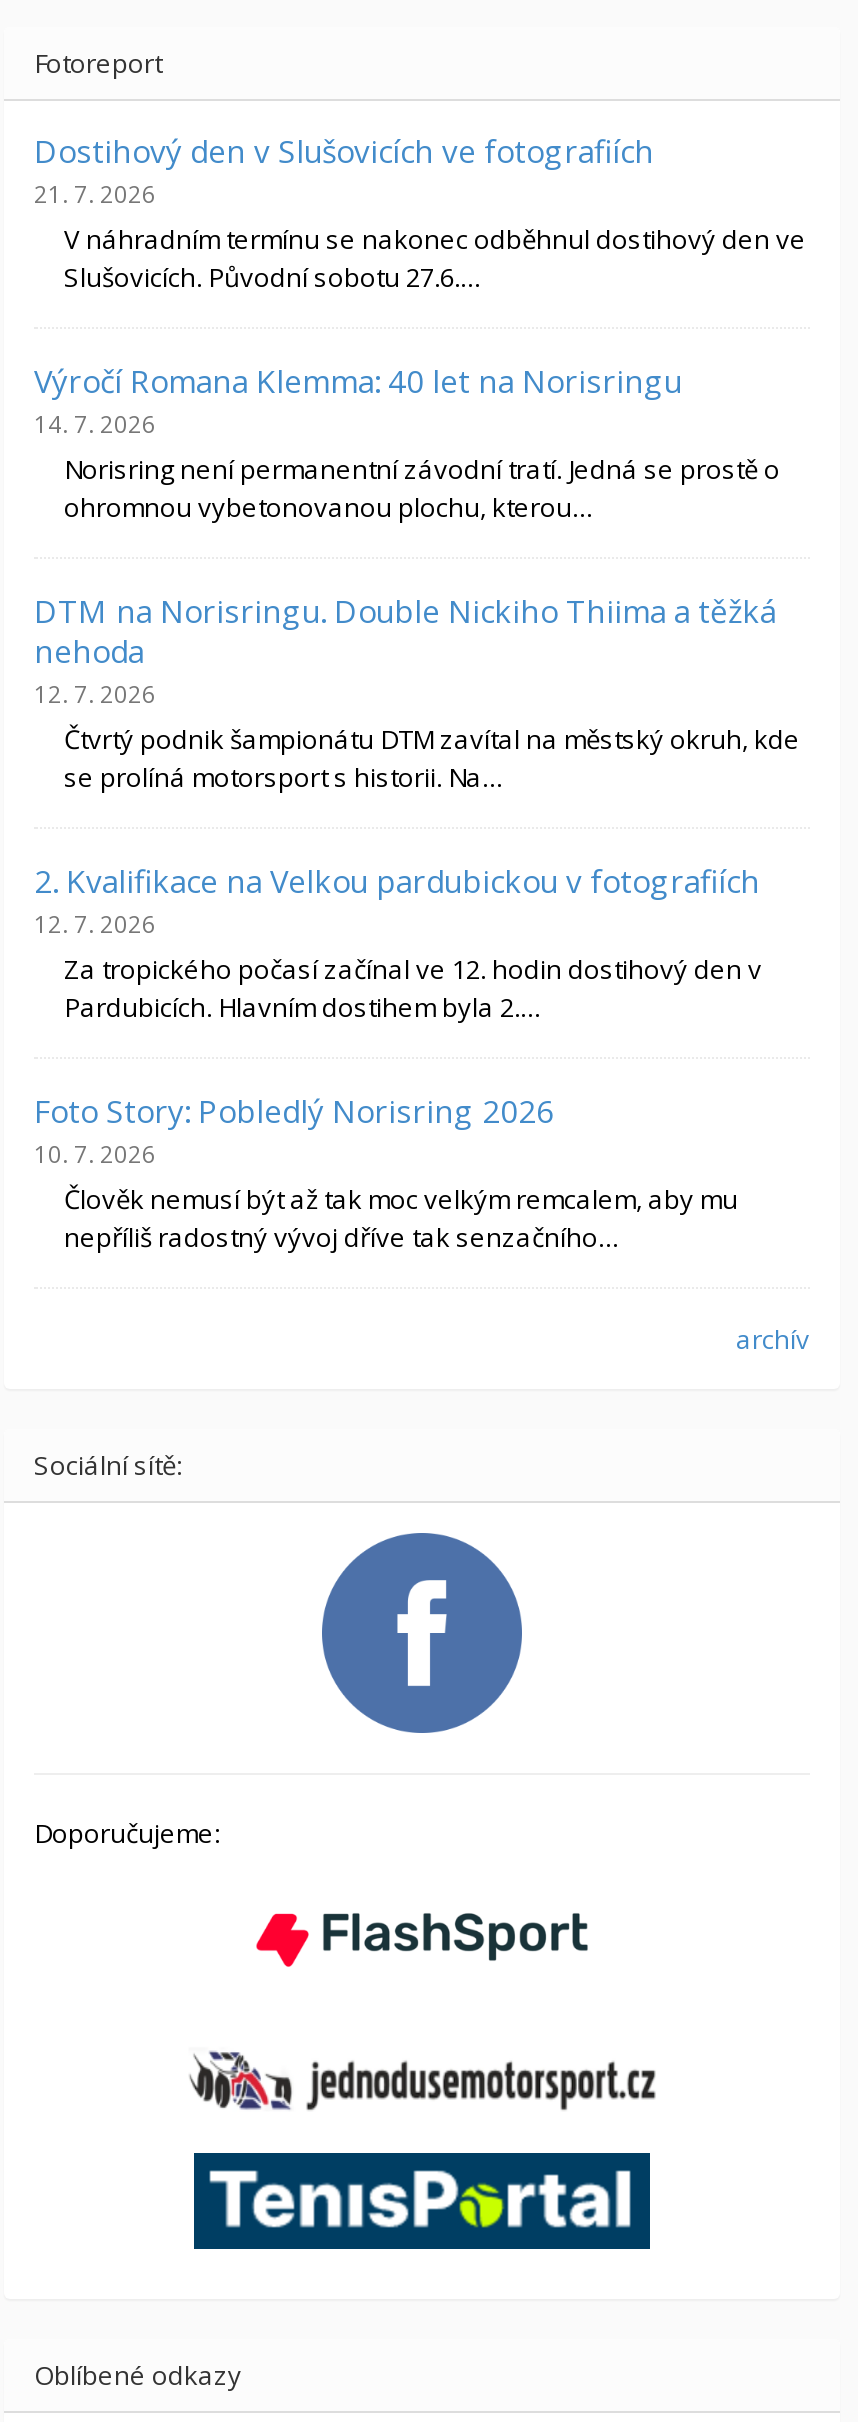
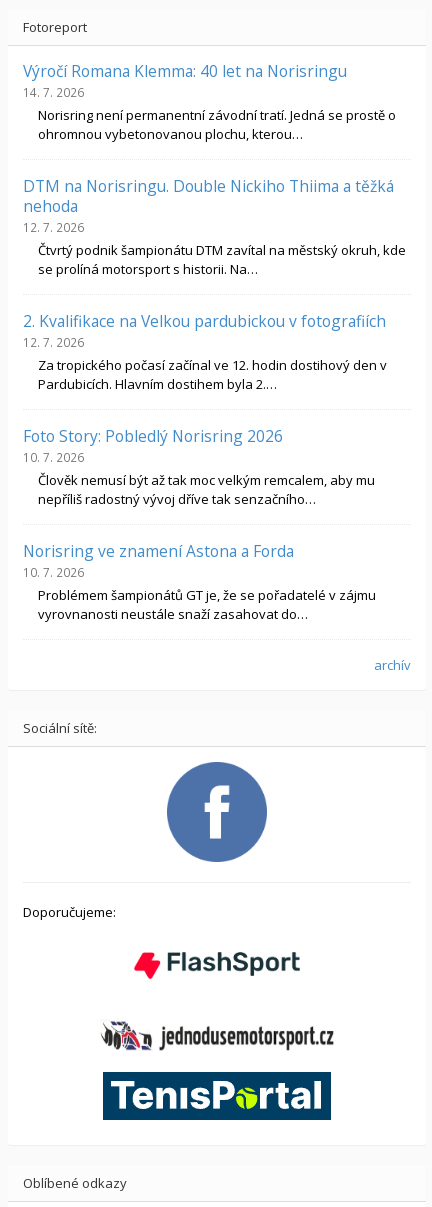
- Dostihový den v Slušovicích ve fotografiích
- 21. 7. 2026
- V náhradním termínu se nakonec odběhnul dostihový den ve
- Slušovicích. Původní sobotu 27.6.…

moved up: Výročí Romana Klemma: 40 let na Norisringu | 14. 7. 2026 | Norisring není permanentní závodní tratí. Jedná se prostě o | ... | Člověk nemusí být až tak moc velkým remcalem, aby mu | nepříliš radostný vývoj dříve tak senzačního…

+ Norisring ve znamení Astona a Forda
+ 10. 7. 2026
+ Problémem šampionátů GT je, že se pořadatelé v zájmu
+ vyrovnanosti neustále snaží zasahovat do…
